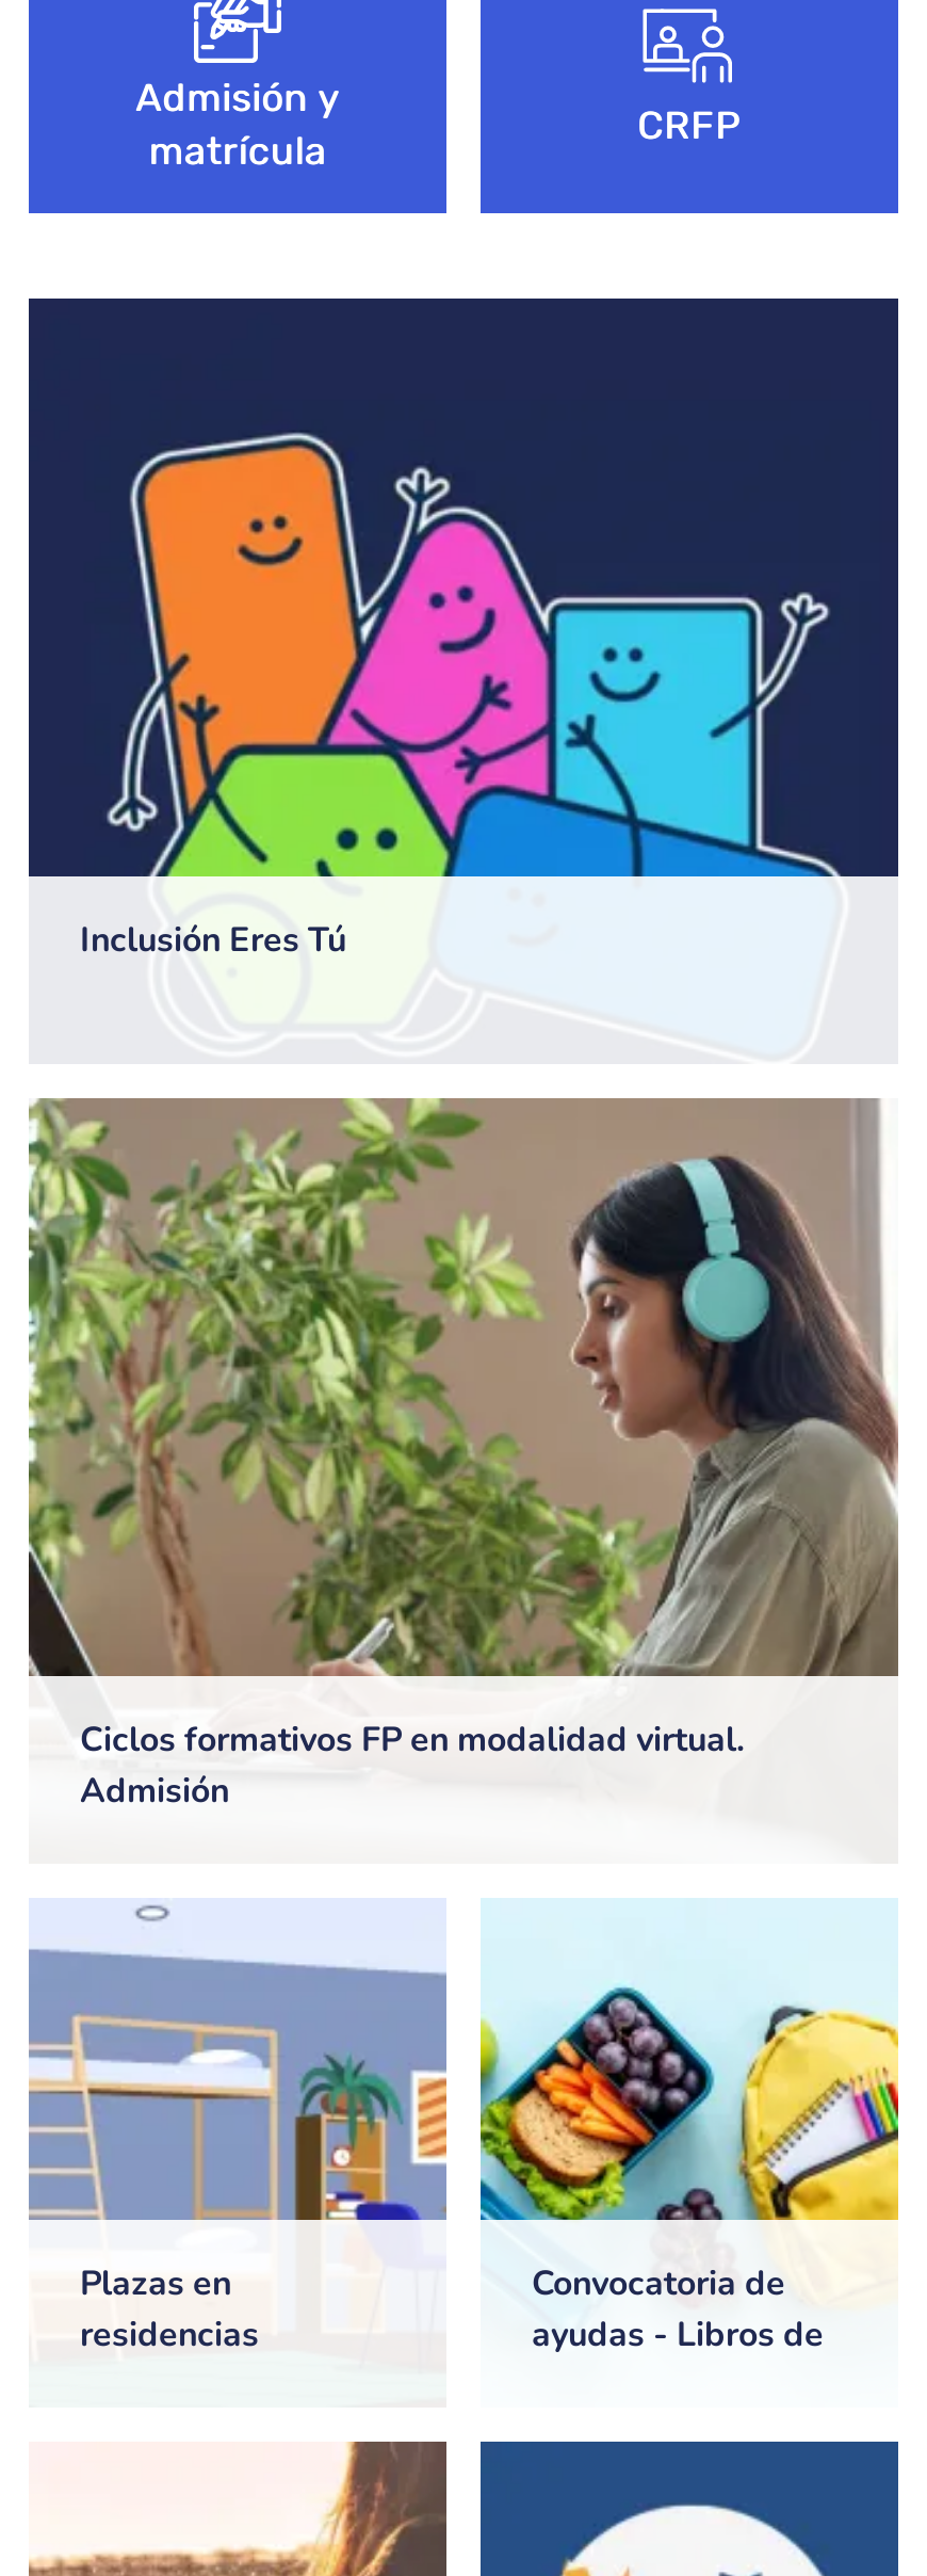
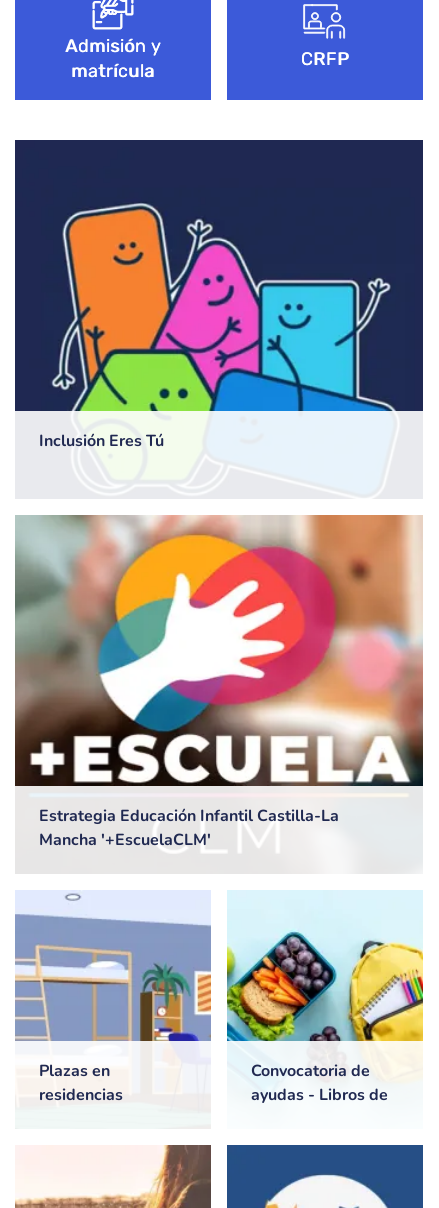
- [image]
- Ciclos formativos FP en modalidad virtual.
- Admisión
+ [image]
+ Estrategia Educación Infantil Castilla-La
+ Mancha '+EscuelaCLM'
